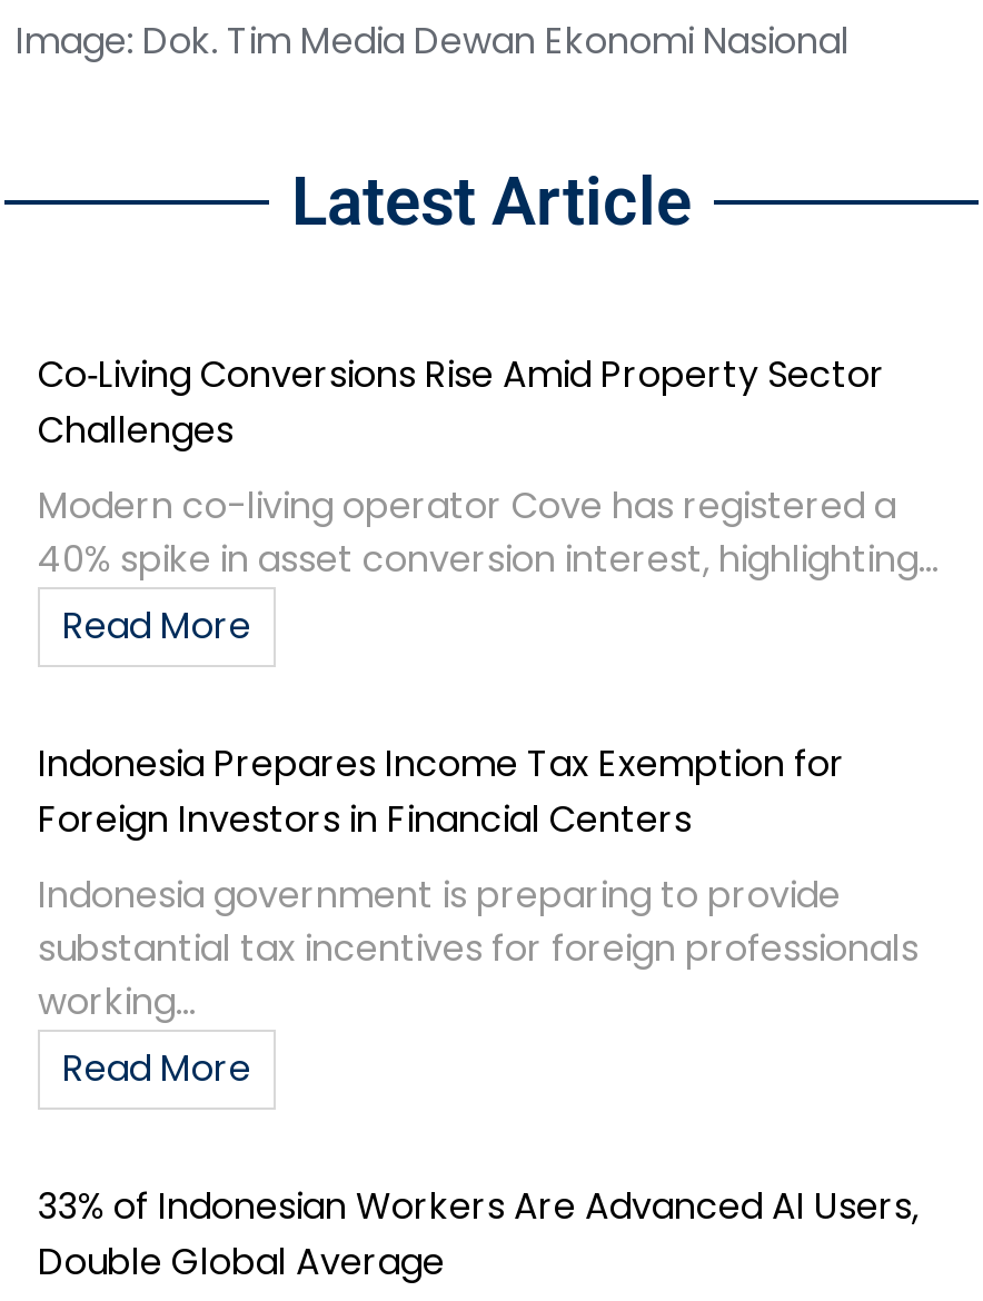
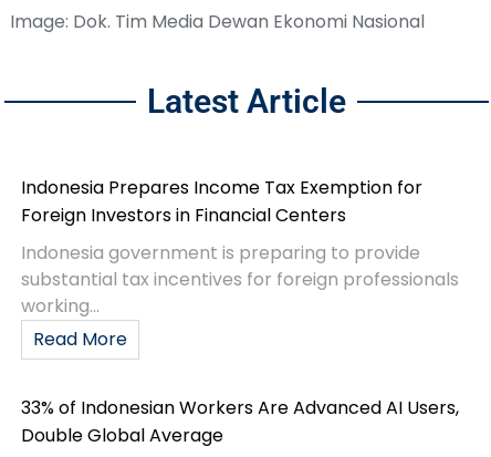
- Co‑Living Conversions Rise Amid Property Sector
- Challenges
- Modern co-living operator Cove has registered a
- 40% spike in asset conversion interest, highlighting...
- Read More
